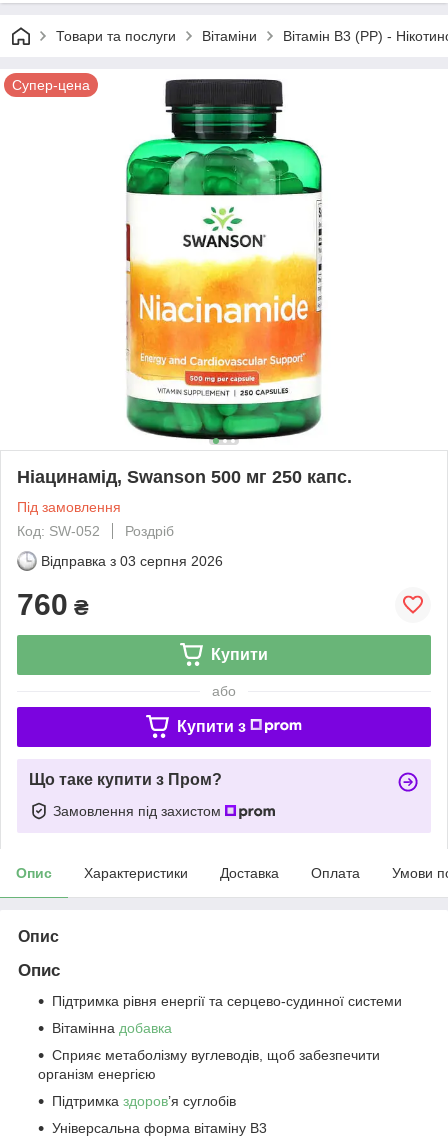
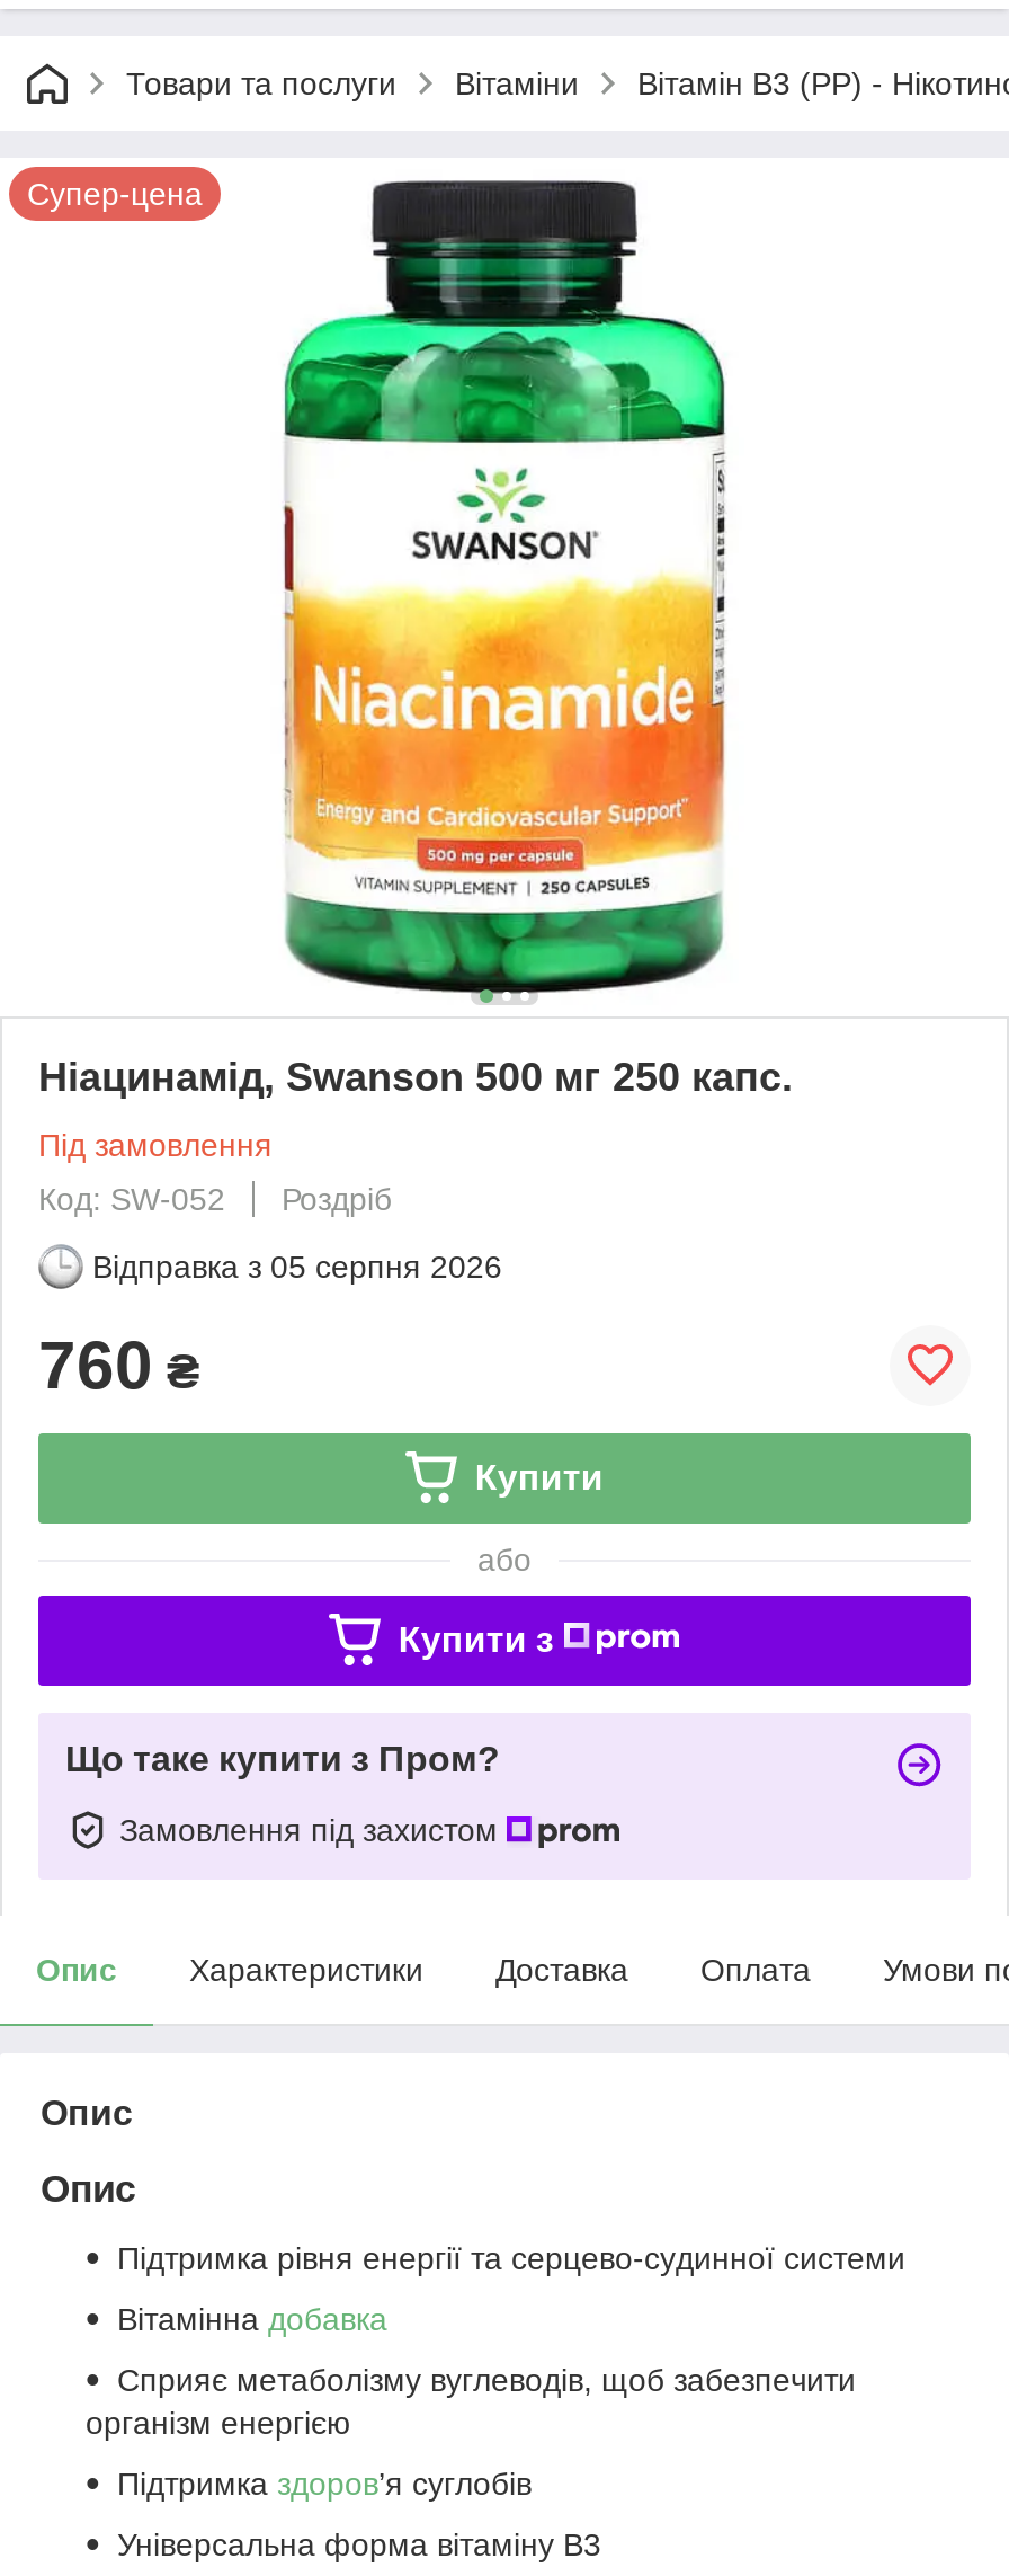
- Відправка з 03 серпня 2026
+ Відправка з 05 серпня 2026
